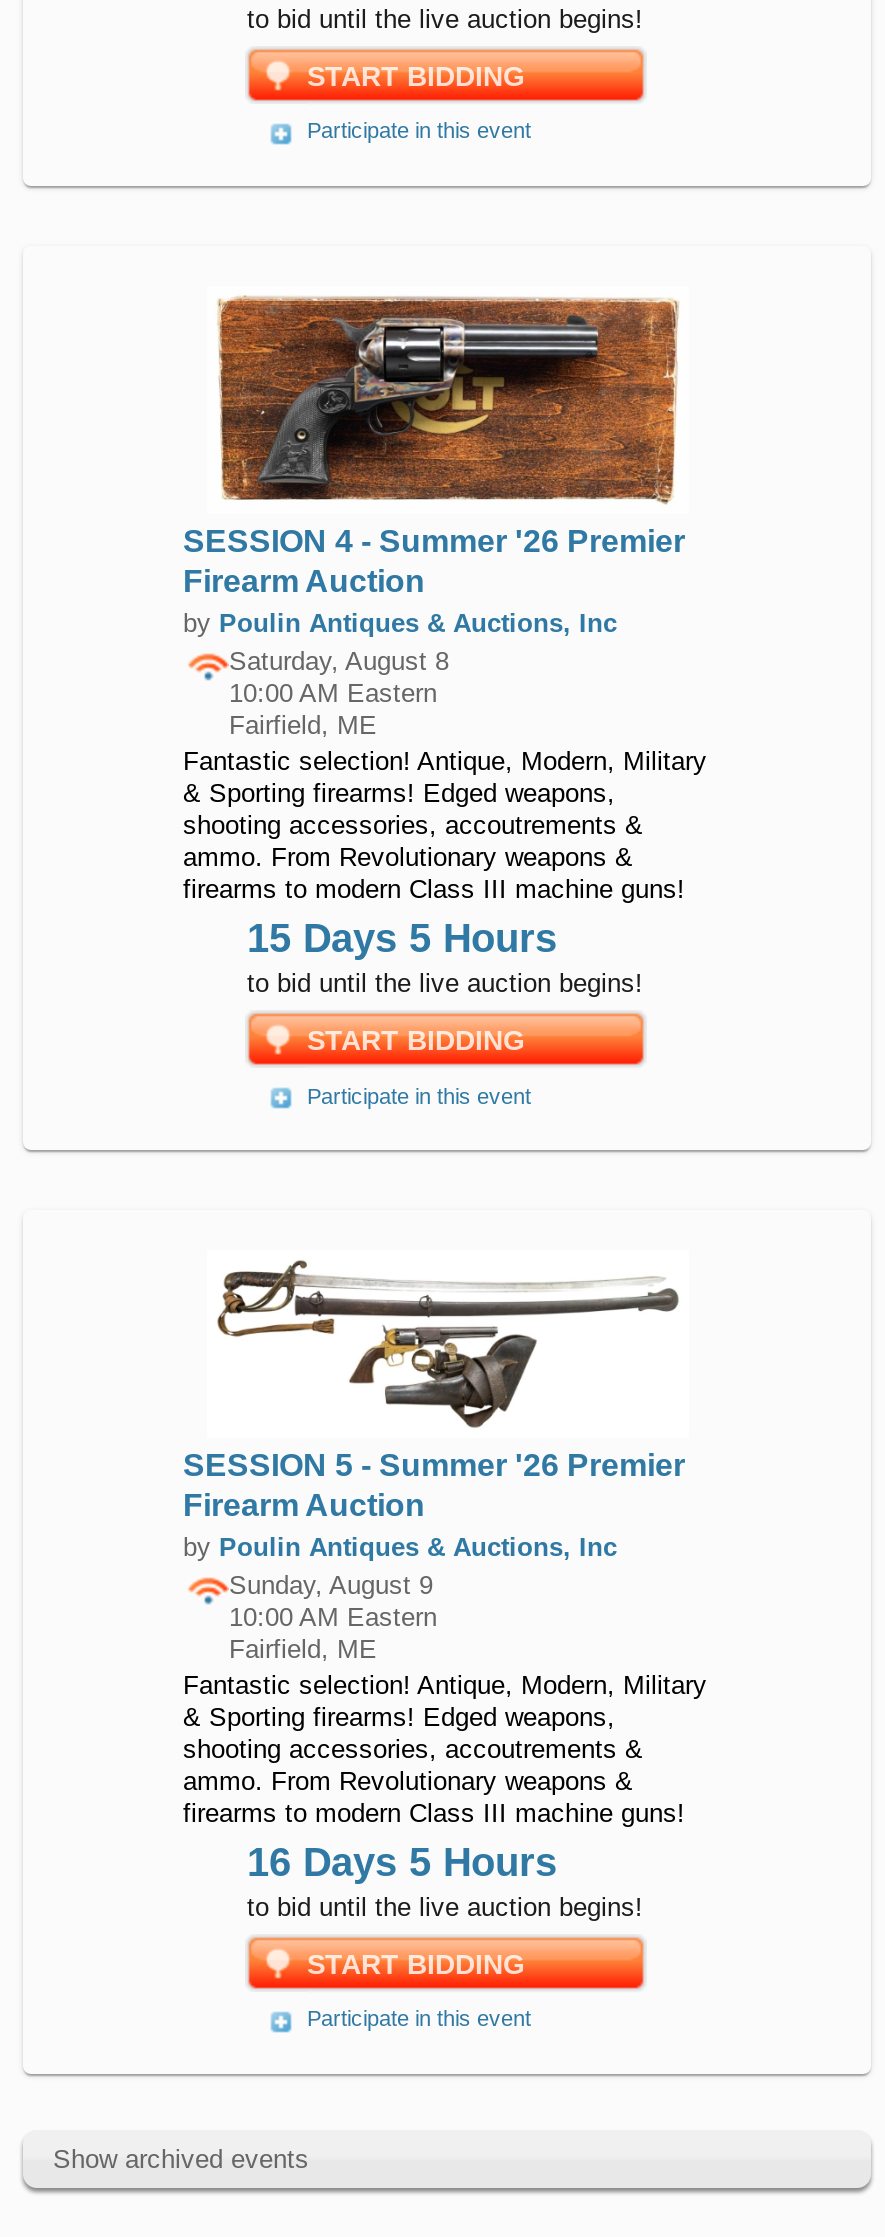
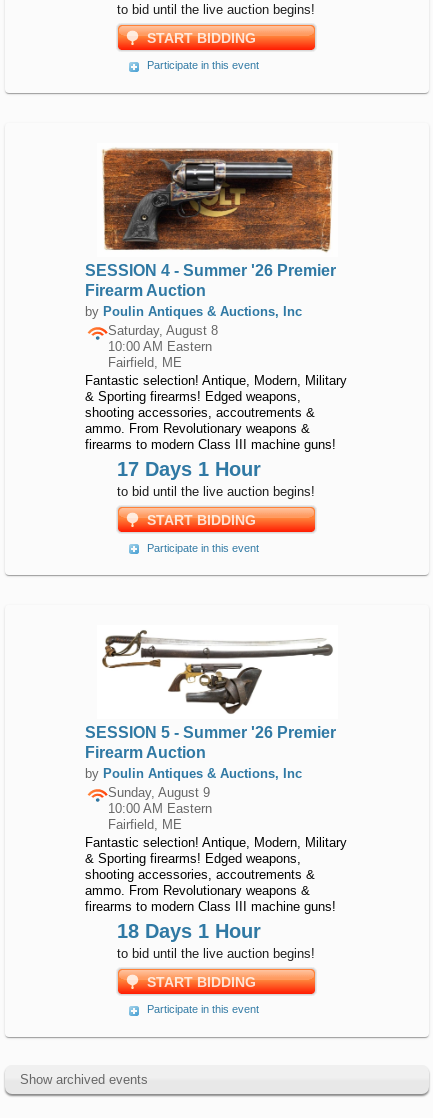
- 15 Days 5 Hours
+ 17 Days 1 Hour

- 16 Days 5 Hours
+ 18 Days 1 Hour
